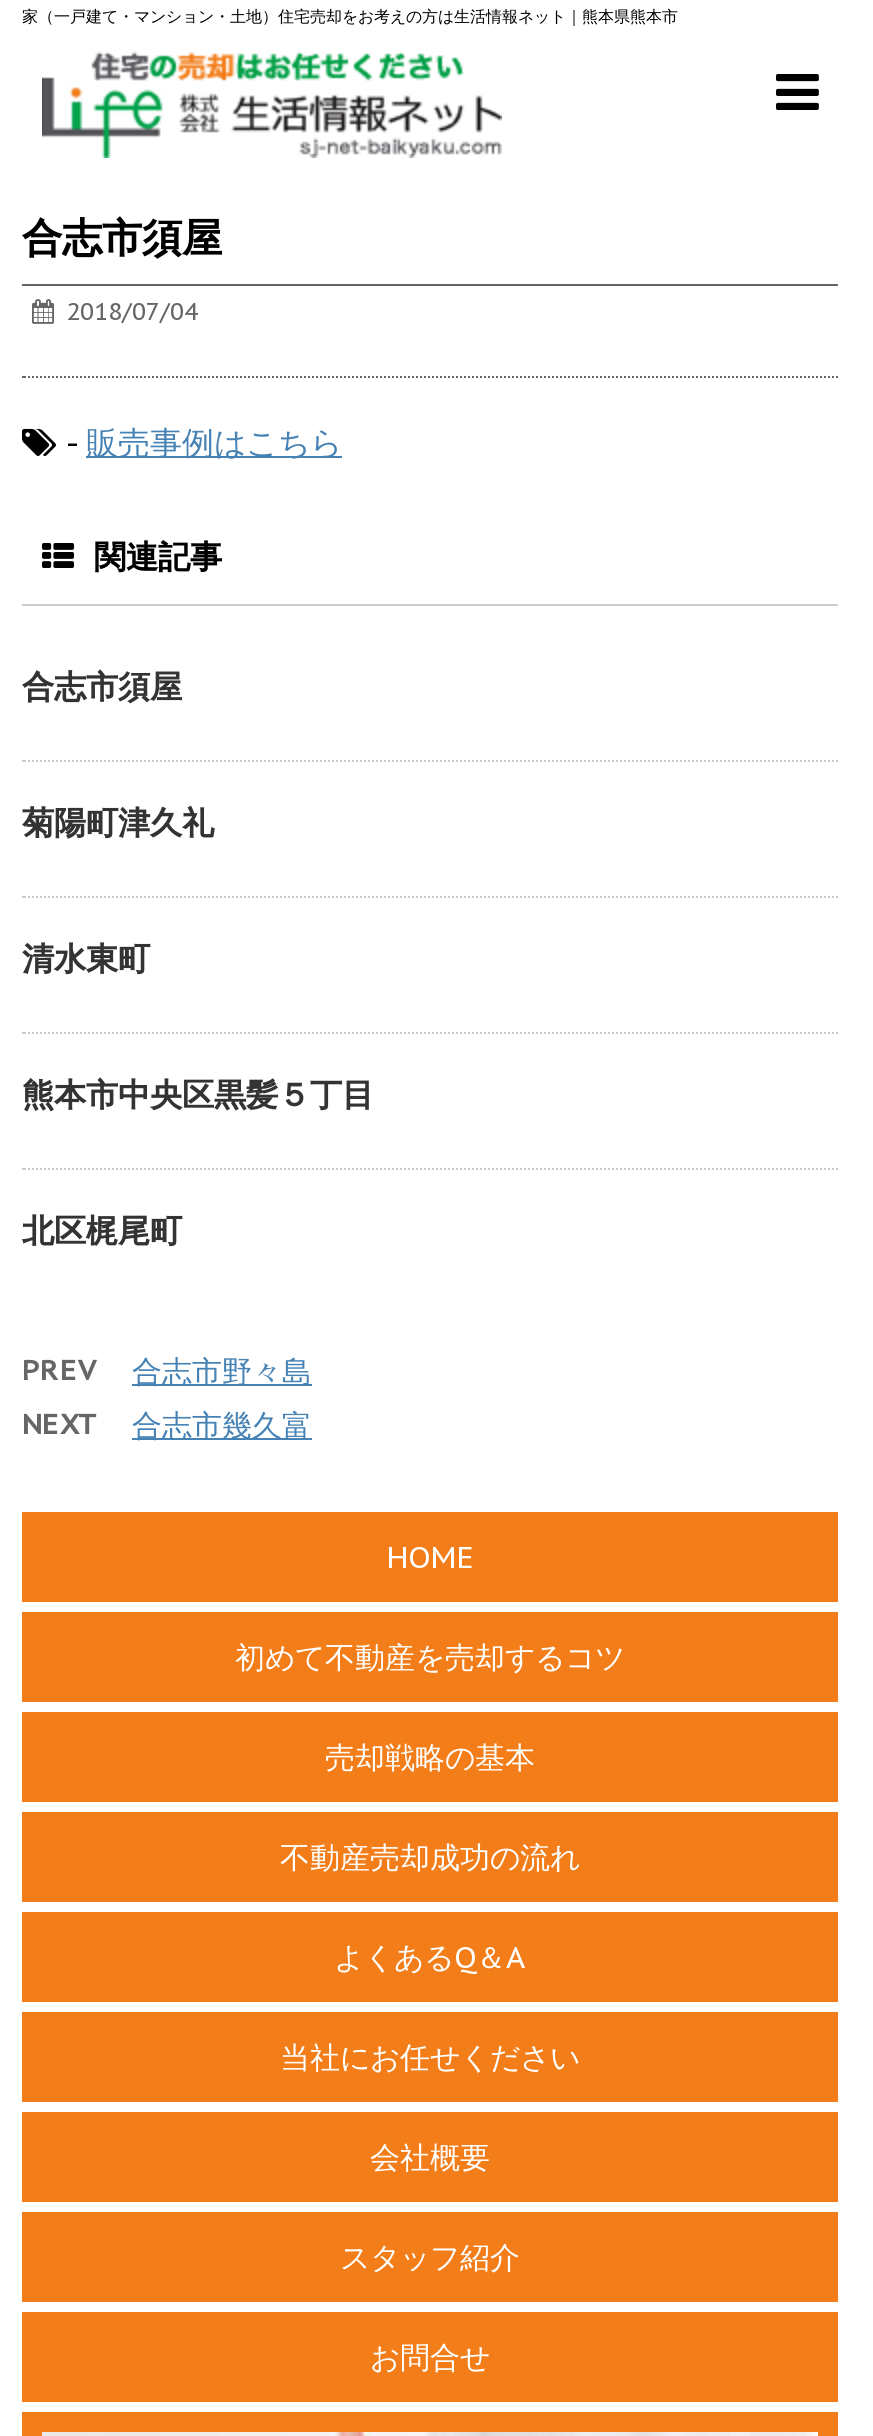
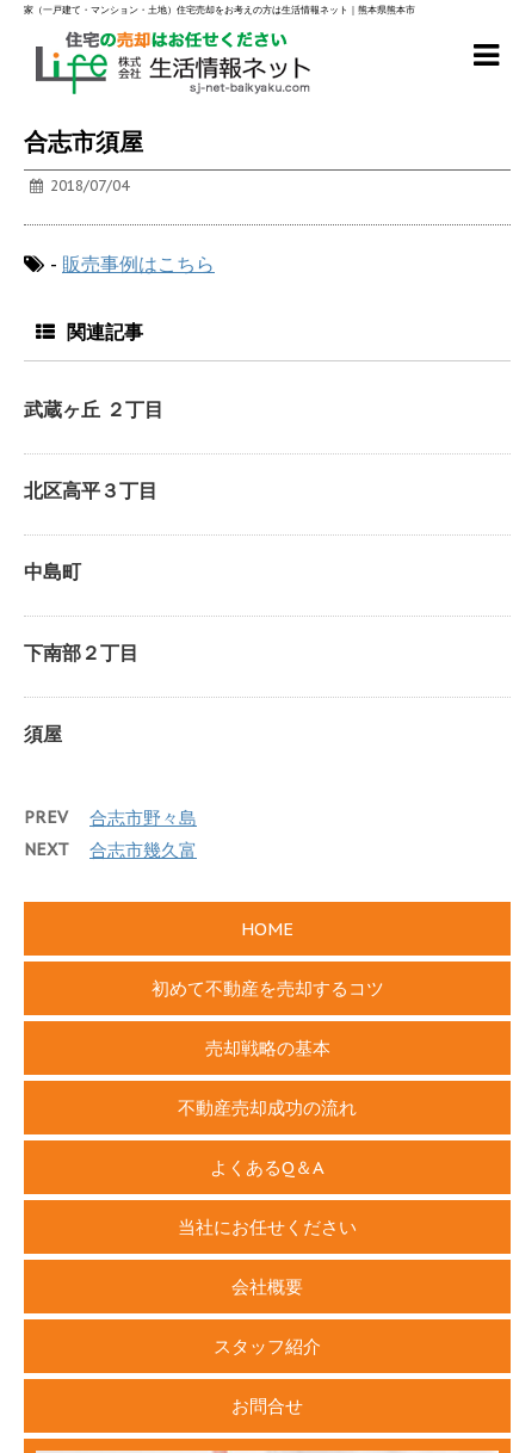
- 合志市須屋
+ 武蔵ヶ丘 ２丁目

- 菊陽町津久礼
+ 北区高平３丁目

- 清水東町
+ 中島町

- 熊本市中央区黒髪５丁目
+ 下南部２丁目

- 北区梶尾町
+ 須屋
